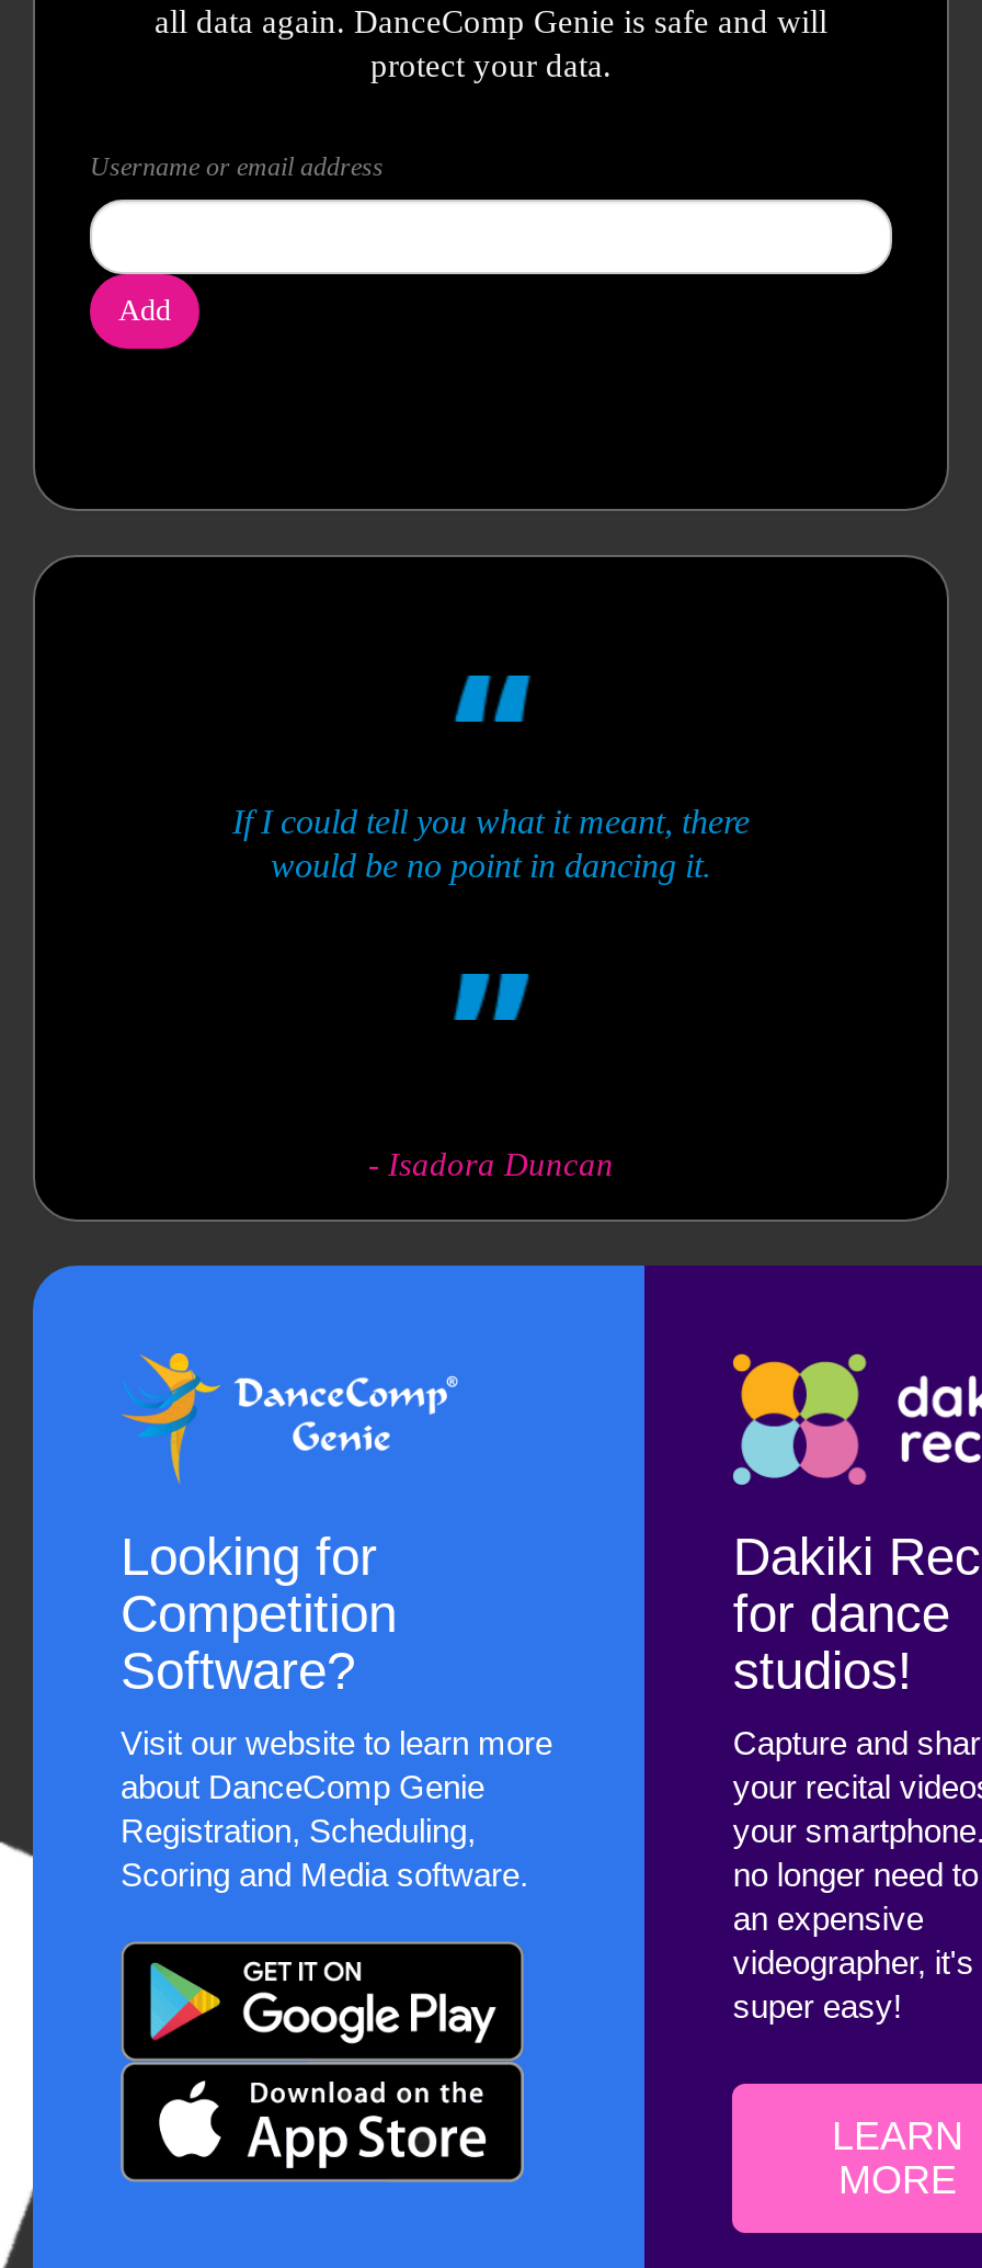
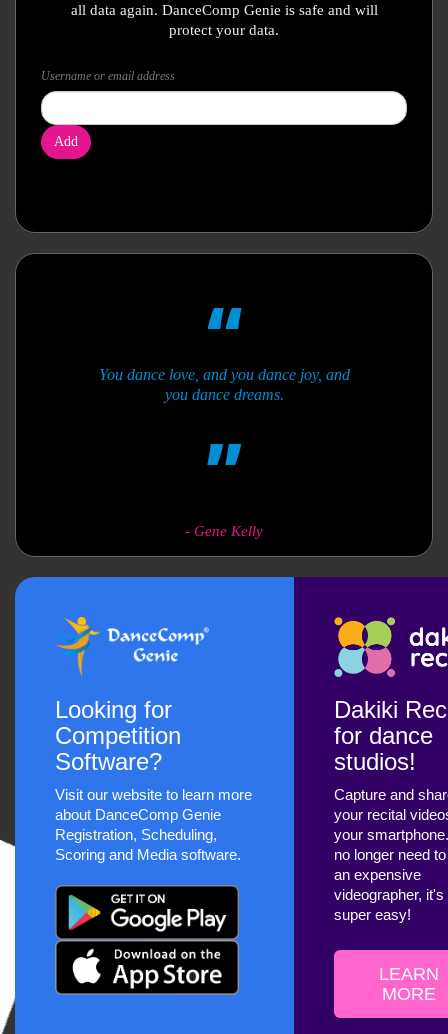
- If I could tell you what it meant, there
- would be no point in dancing it.
+ You dance love, and you dance joy, and
+ you dance dreams.

- - Isadora Duncan
+ - Gene Kelly
